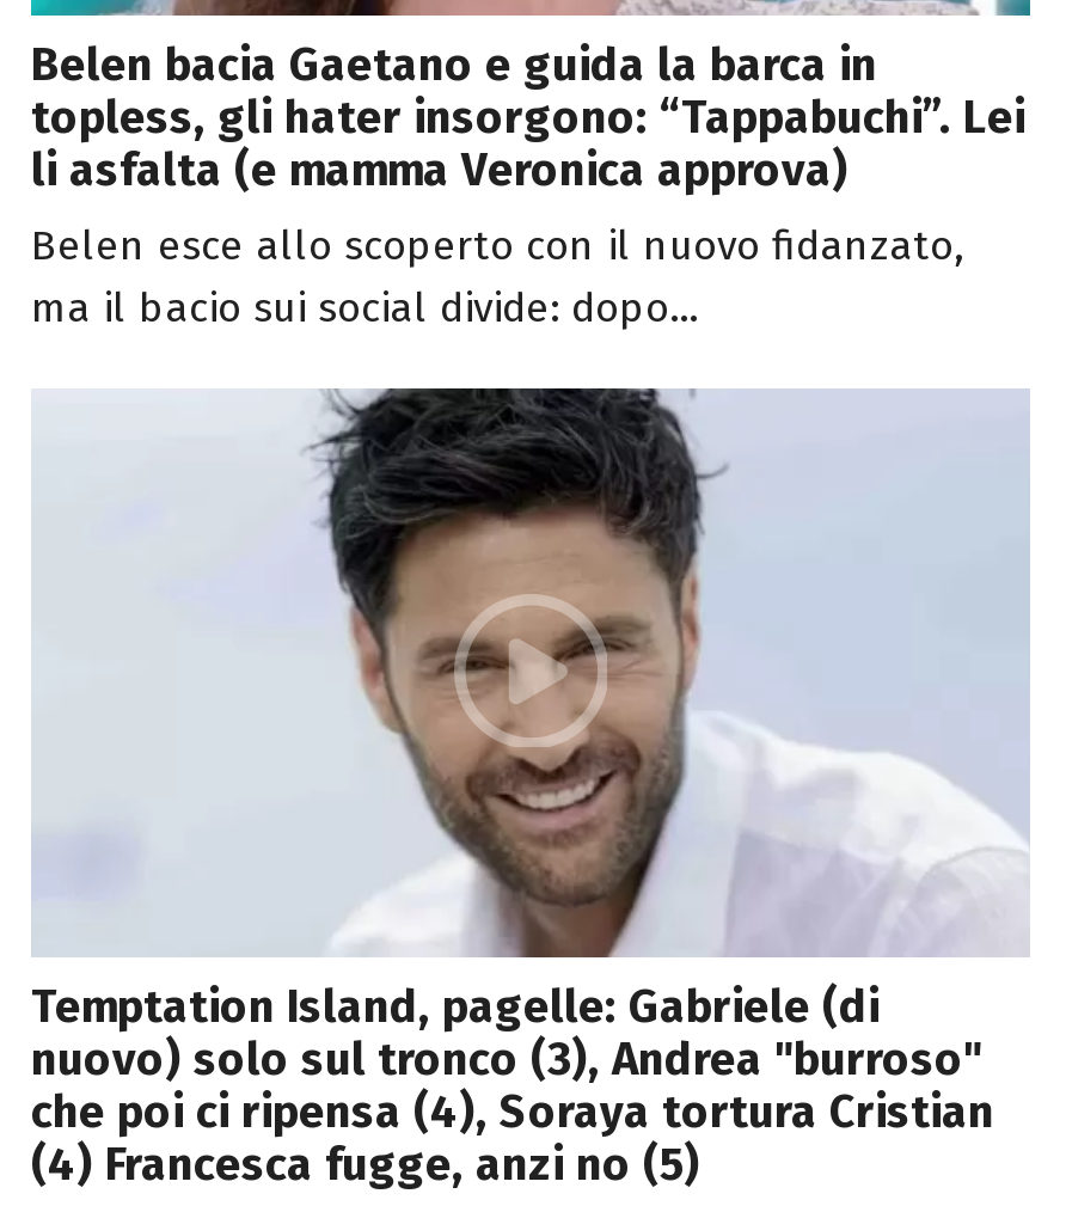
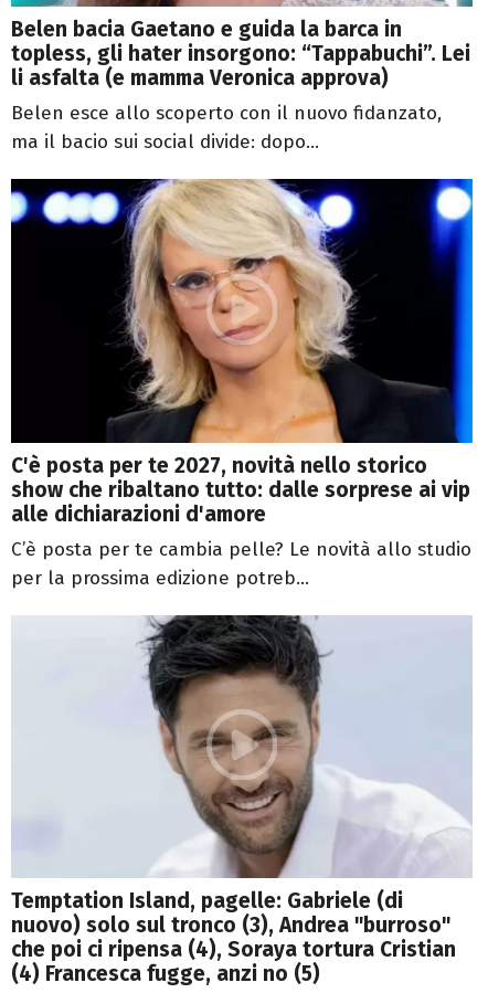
+ [image]
+ C'è posta per te 2027, novità nello storico
+ show che ribaltano tutto: dalle sorprese ai vip
+ alle dichiarazioni d'amore
+ C’è posta per te cambia pelle? Le novità allo studio
+ per la prossima edizione potreb...
